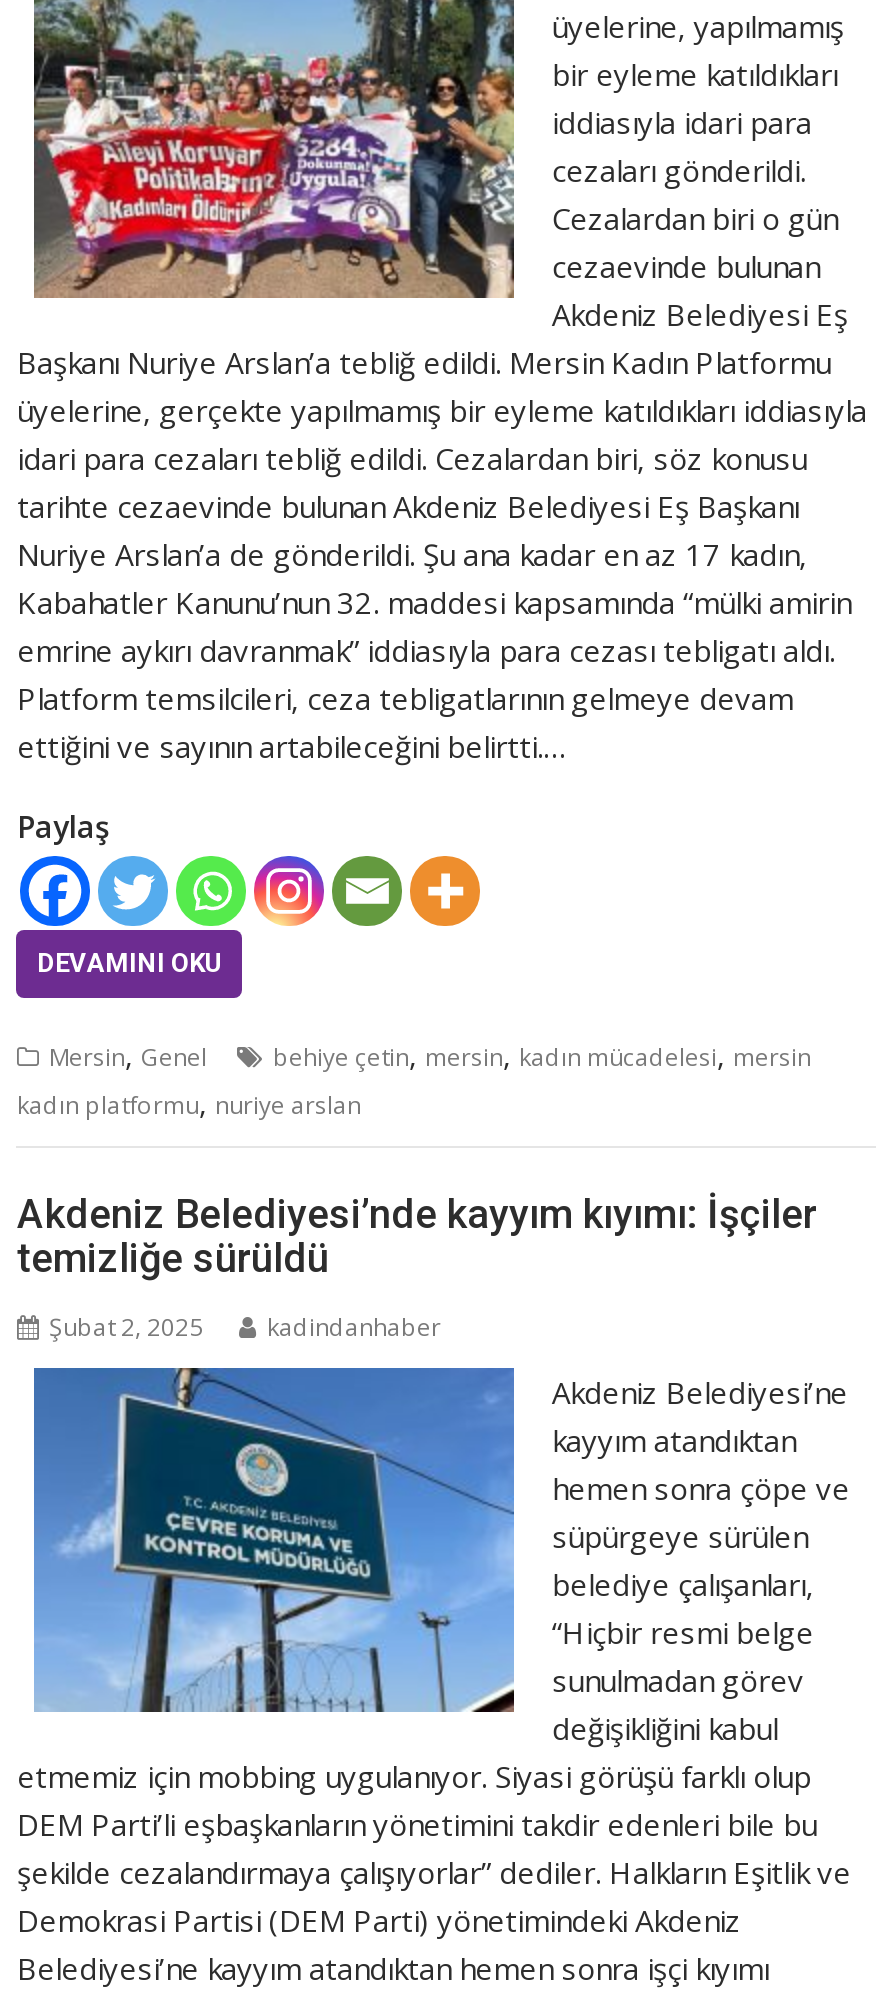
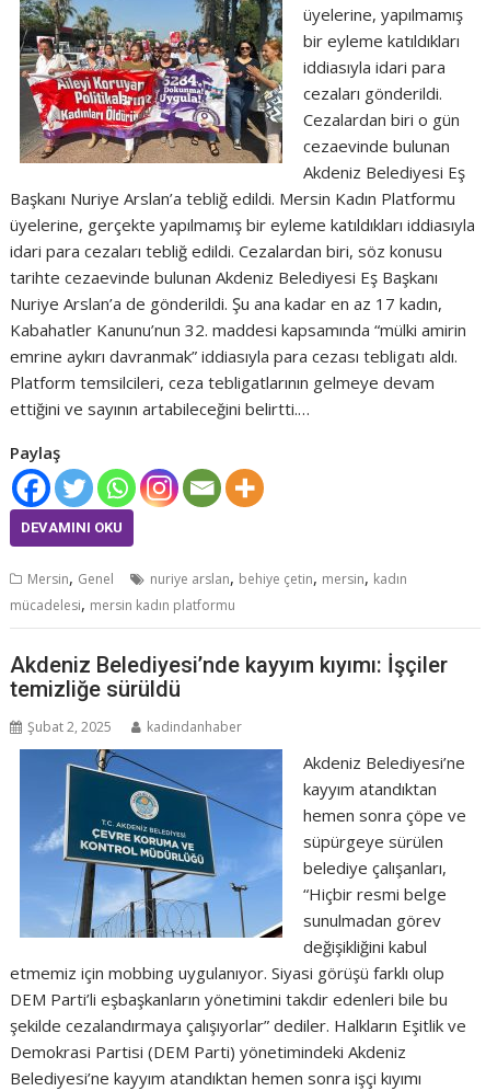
- behiye çetin, mersin, kadın mücadelesi, mersin
- kadın platformu, nuriye arslan
+ nuriye arslan, behiye çetin, mersin, kadın
+ mücadelesi, mersin kadın platformu
